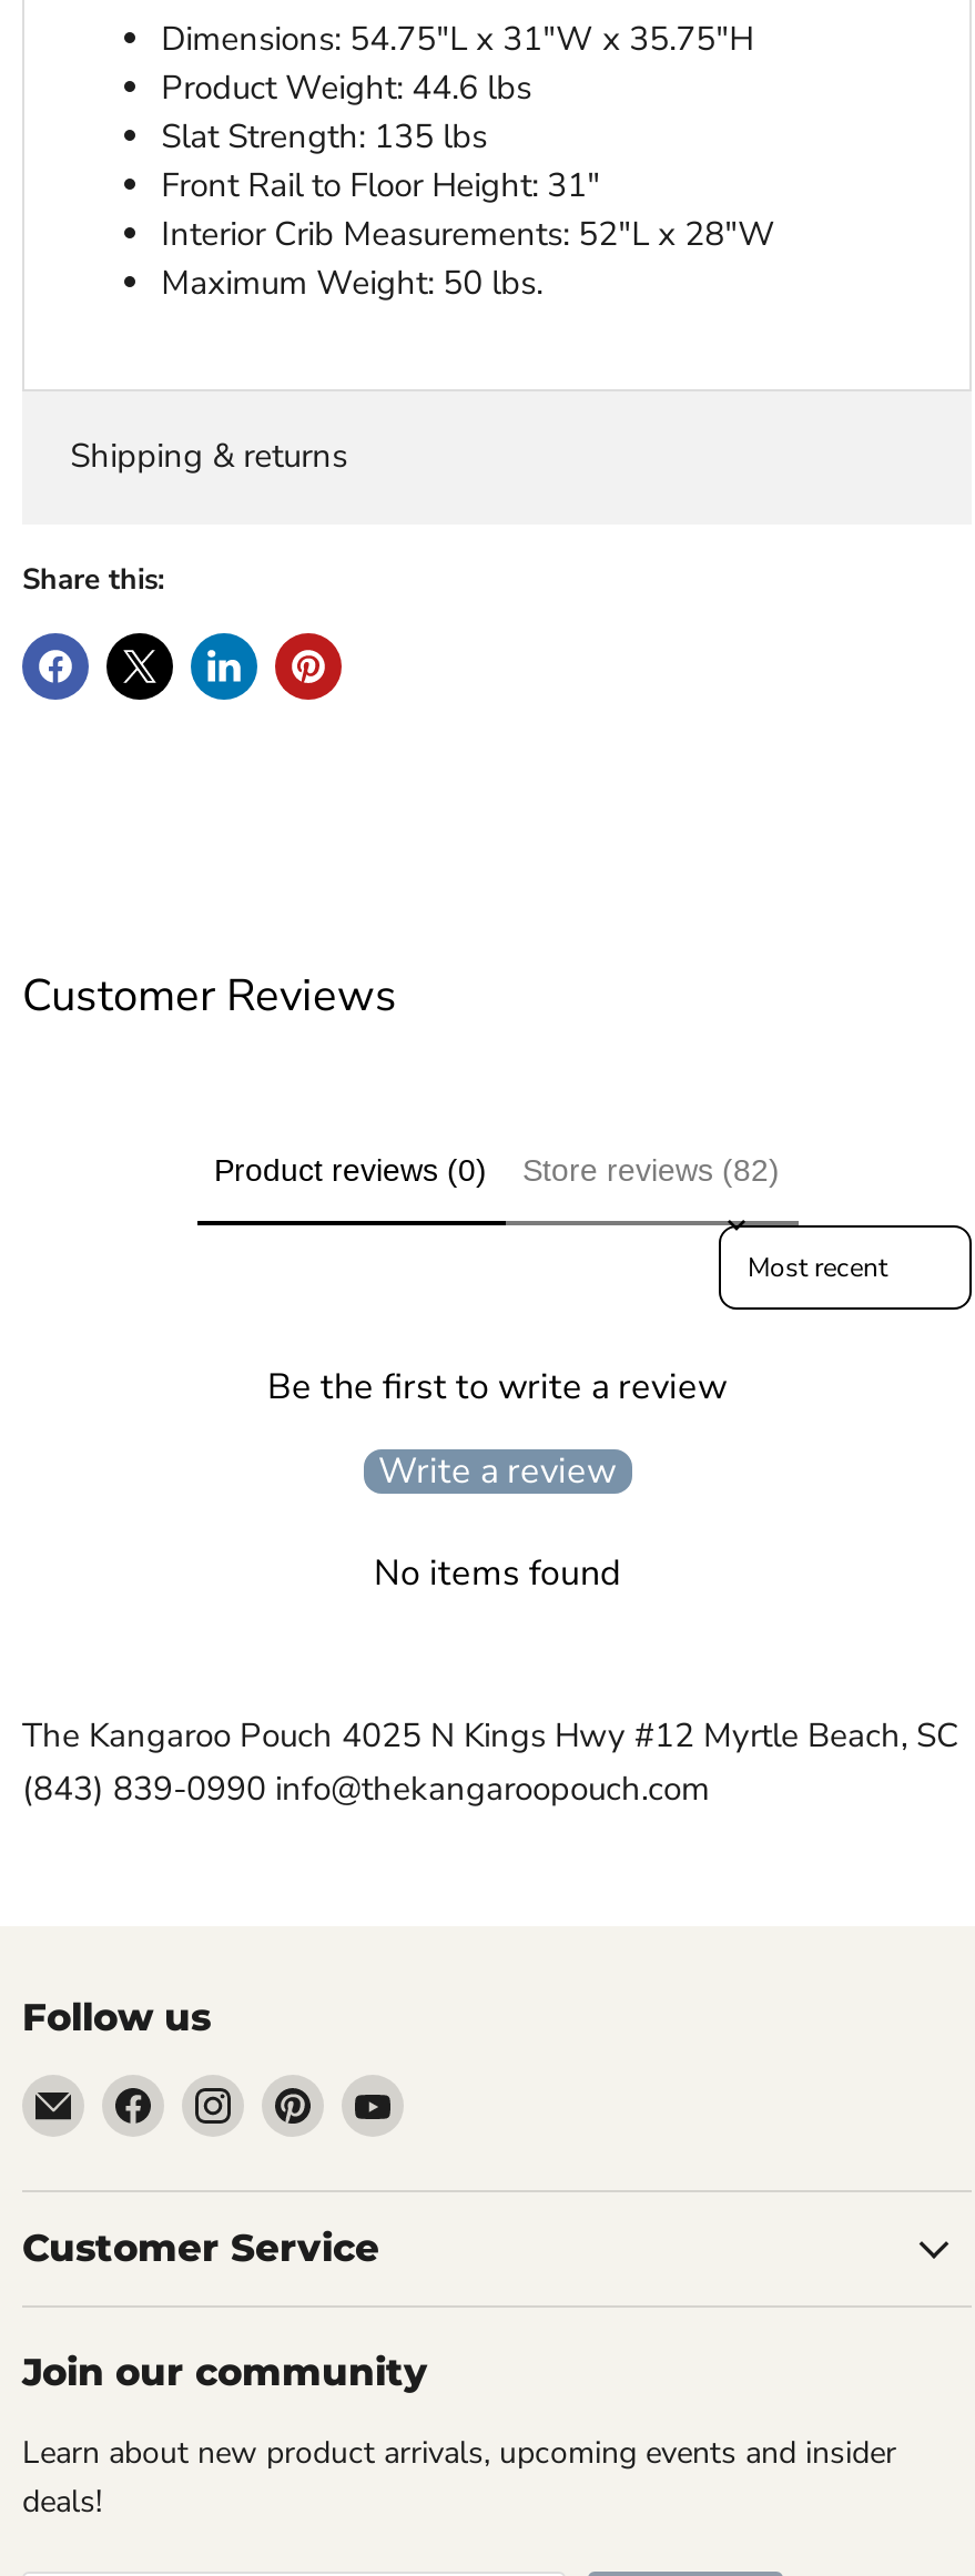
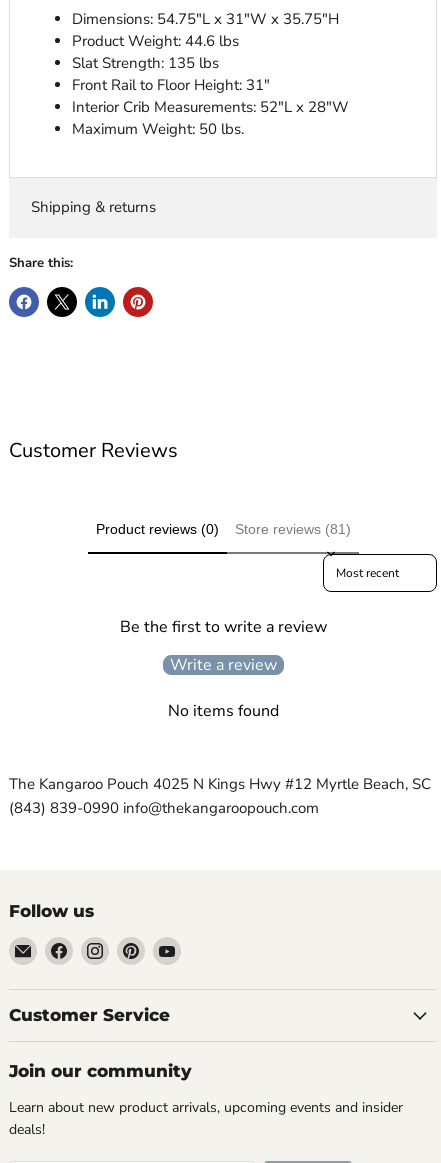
- Store reviews (82)
+ Store reviews (81)
